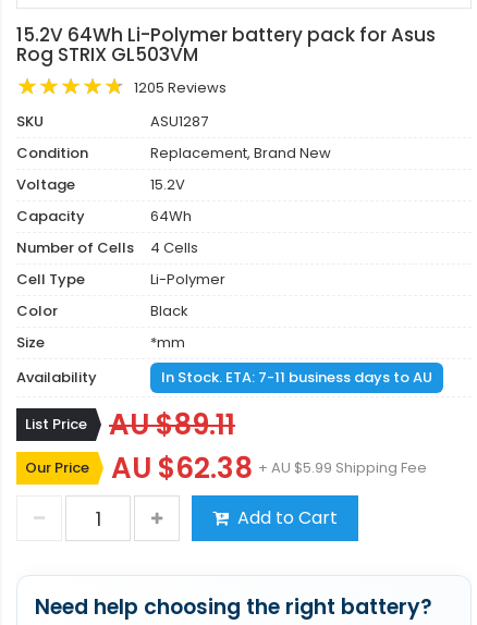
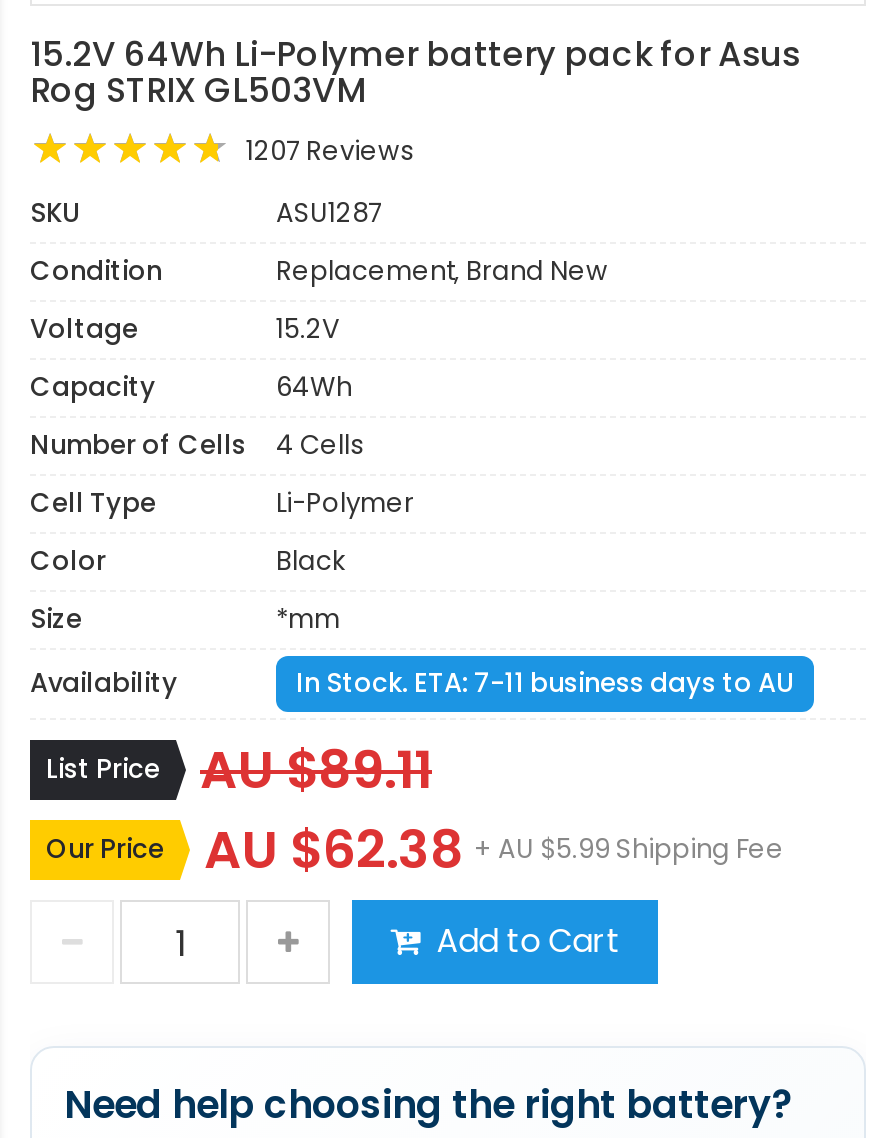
- 1205 Reviews
+ 1207 Reviews
